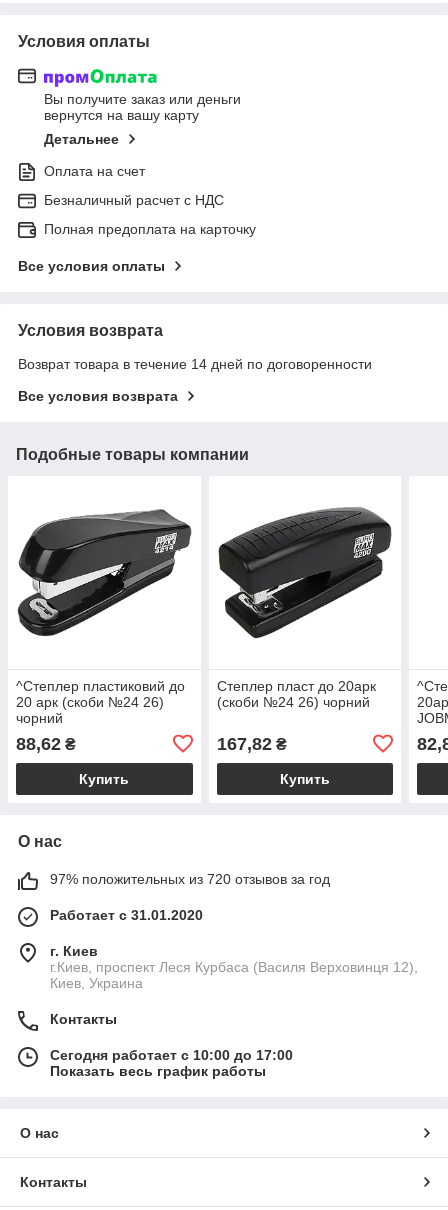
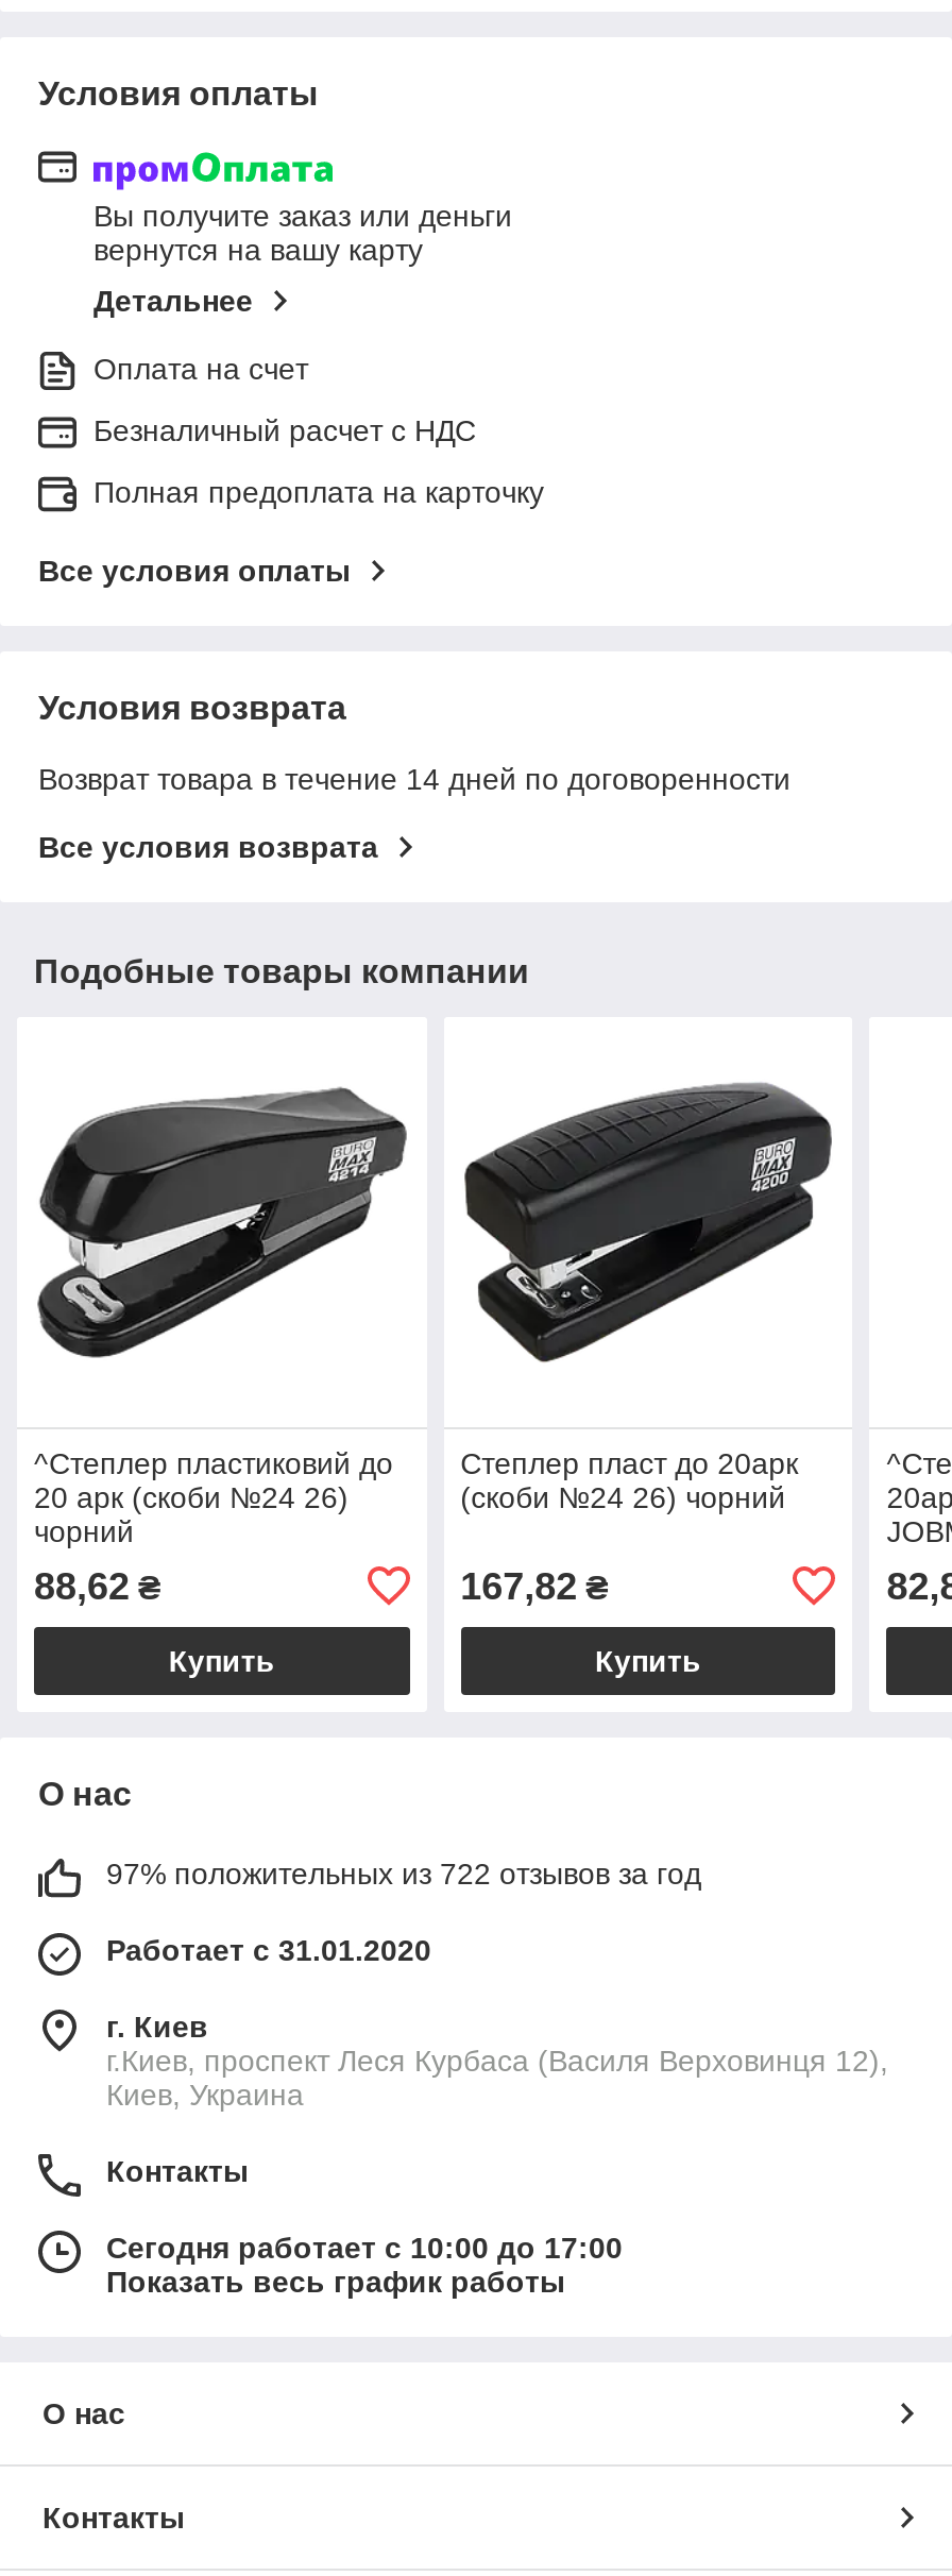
- 97% положительных из 720 отзывов за год
+ 97% положительных из 722 отзывов за год
